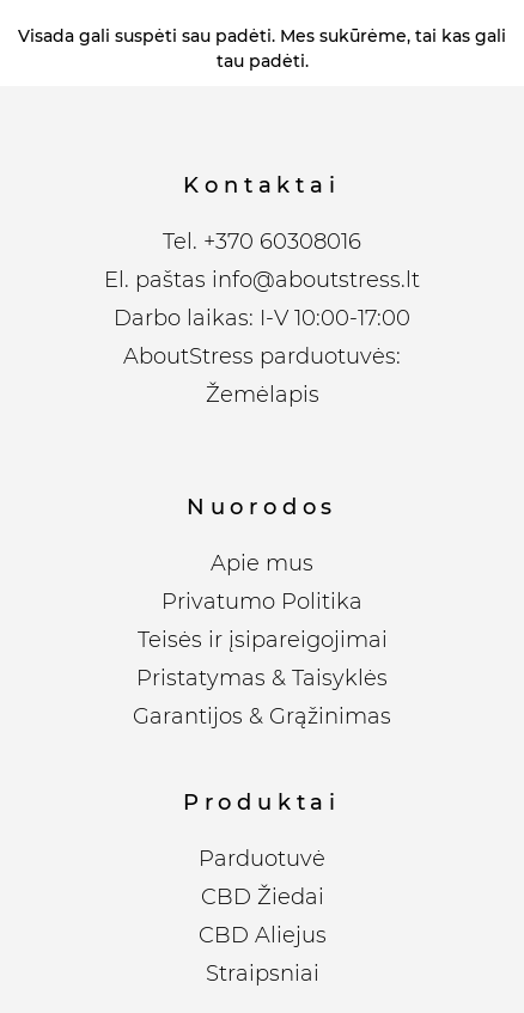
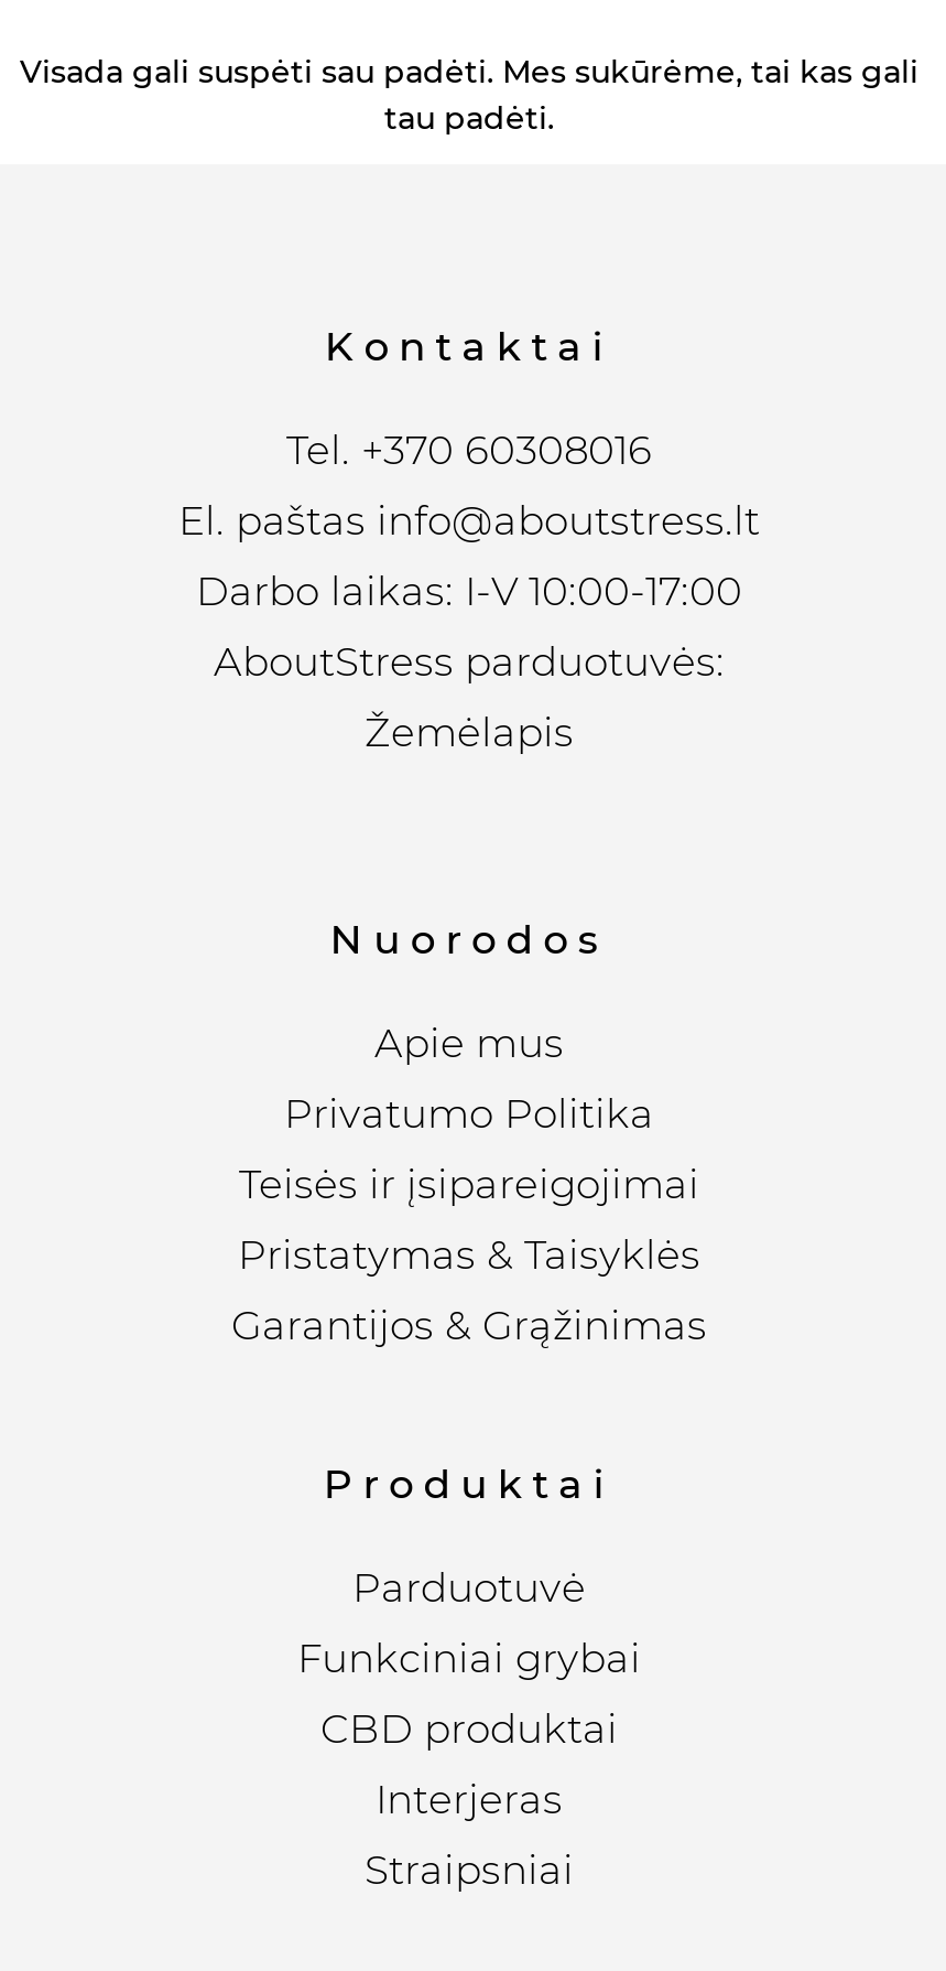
- CBD Žiedai
- CBD Aliejus
+ Funkciniai grybai
+ CBD produktai
+ Interjeras
